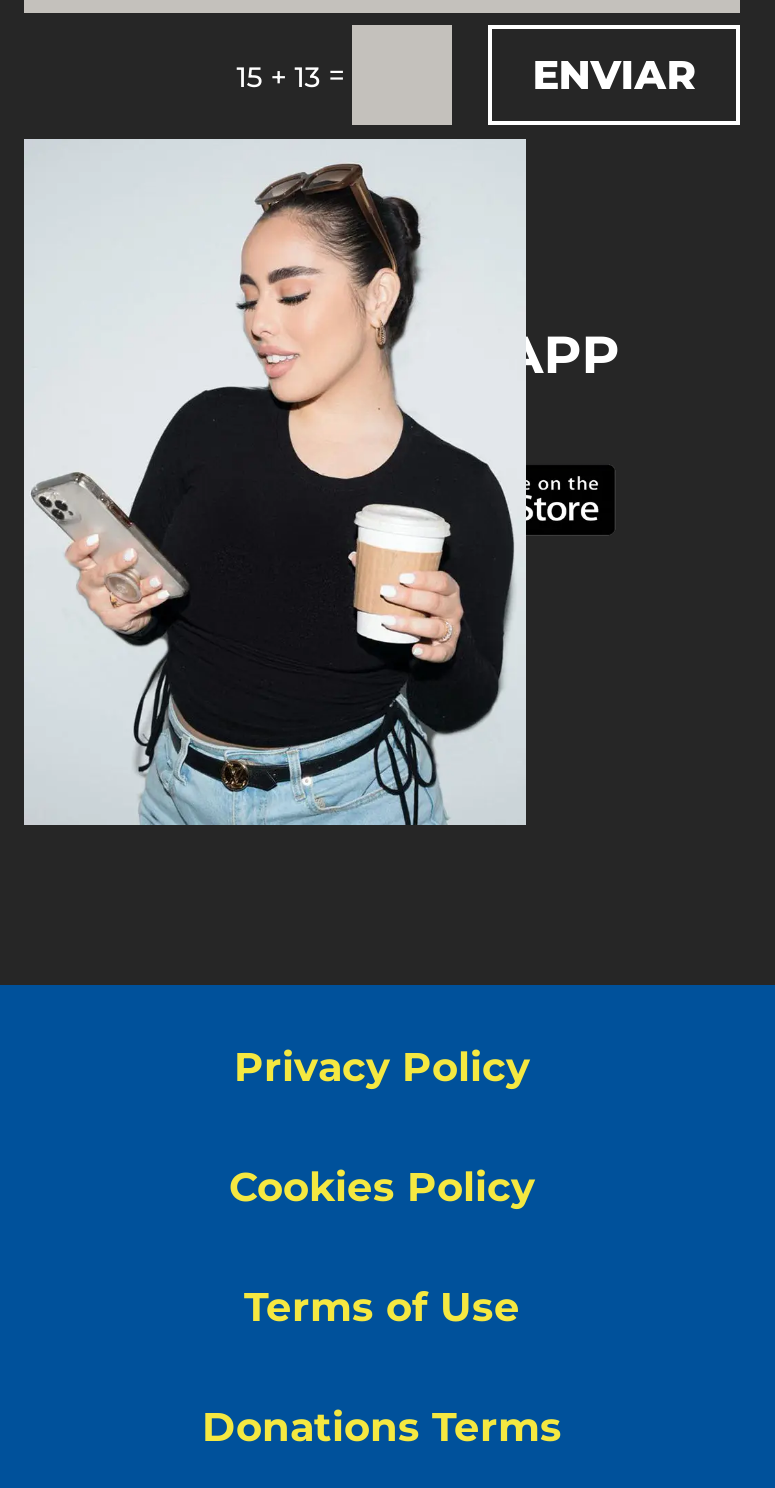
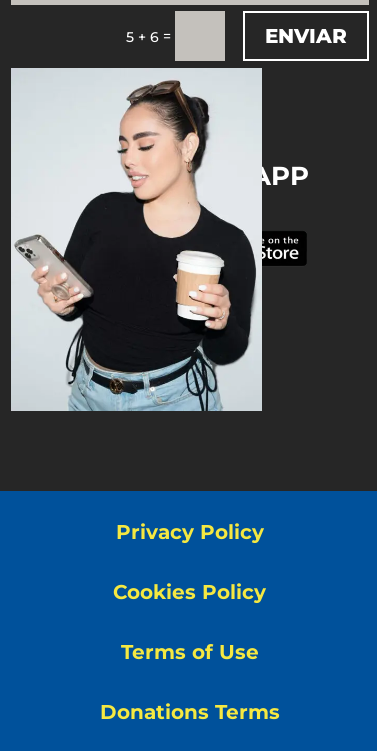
- 15 + 13 =
+ 5 + 6 =
